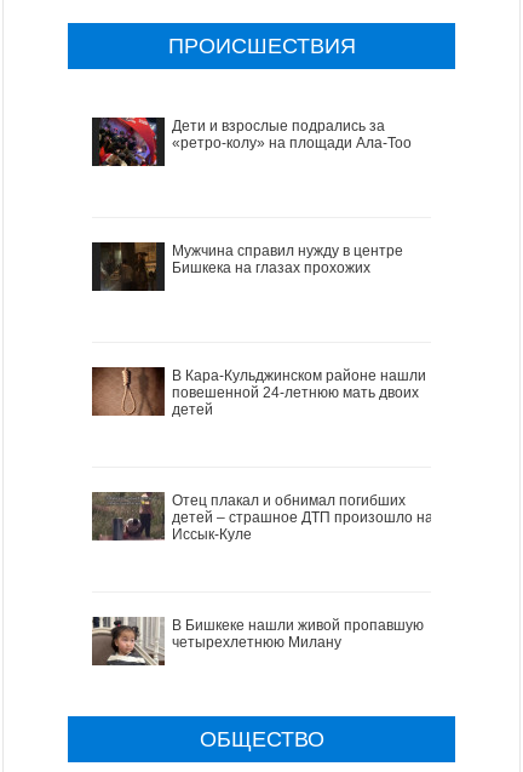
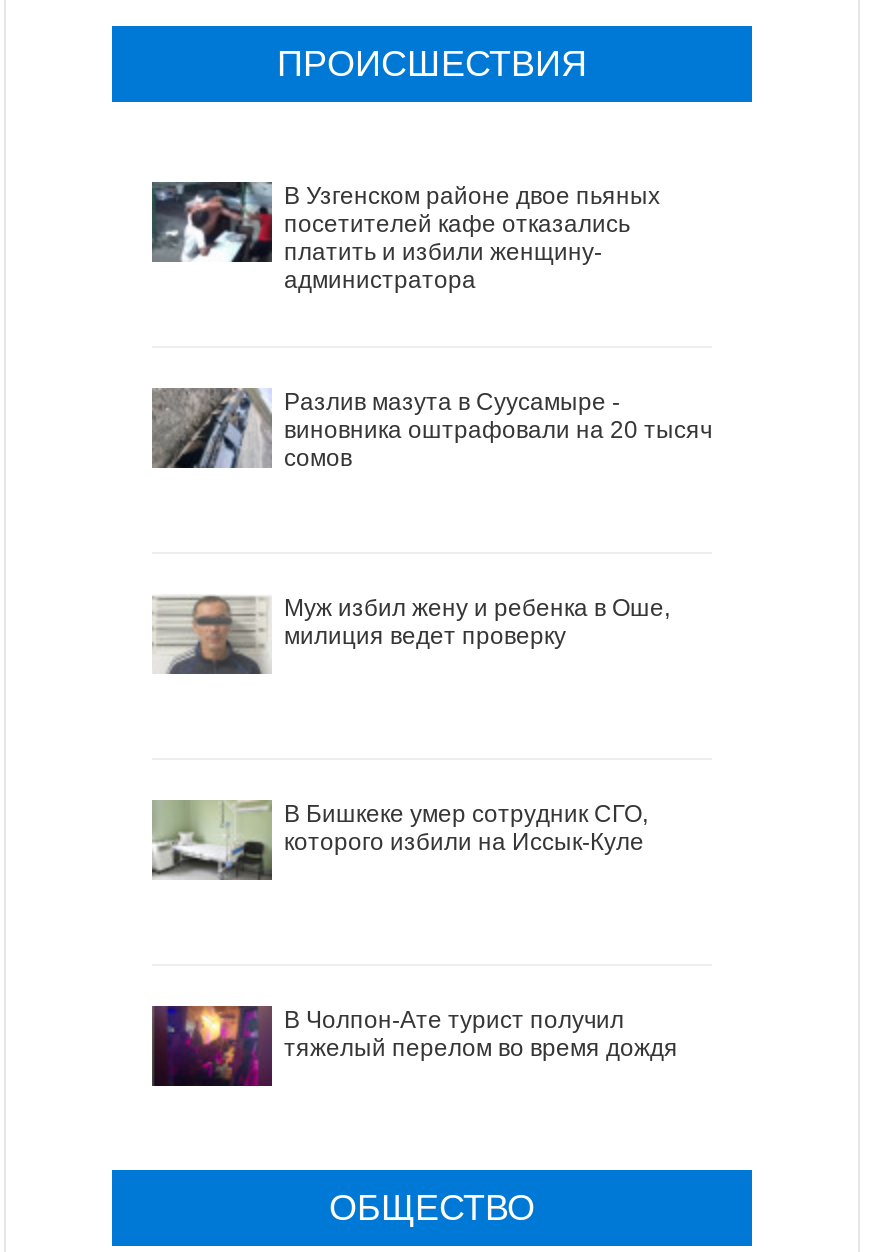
- [image]
- Дети и взрослые подрались за
- «ретро-колу» на площади Ала-Тоо
+ [image]
+ В Узгенском районе двое пьяных
+ посетителей кафе отказались
+ платить и избили женщину-
+ администратора

- [image]
- Мужчина справил нужду в центре
- Бишкека на глазах прохожих
+ [image]
+ Разлив мазута в Суусамыре -
+ виновника оштрафовали на 20 тысяч
+ сомов

- [image]
- В Кара-Кульджинском районе нашли
- повешенной 24-летнюю мать двоих
- детей
+ [image]
+ Муж избил жену и ребенка в Оше,
+ милиция ведет проверку

- [image]
- Отец плакал и обнимал погибших
- детей – страшное ДТП произошло на
- Иссык-Куле
+ [image]
+ В Бишкеке умер сотрудник СГО,
+ которого избили на Иссык-Куле

- [image]
- В Бишкеке нашли живой пропавшую
- четырехлетнюю Милану
+ [image]
+ В Чолпон-Ате турист получил
+ тяжелый перелом во время дождя
